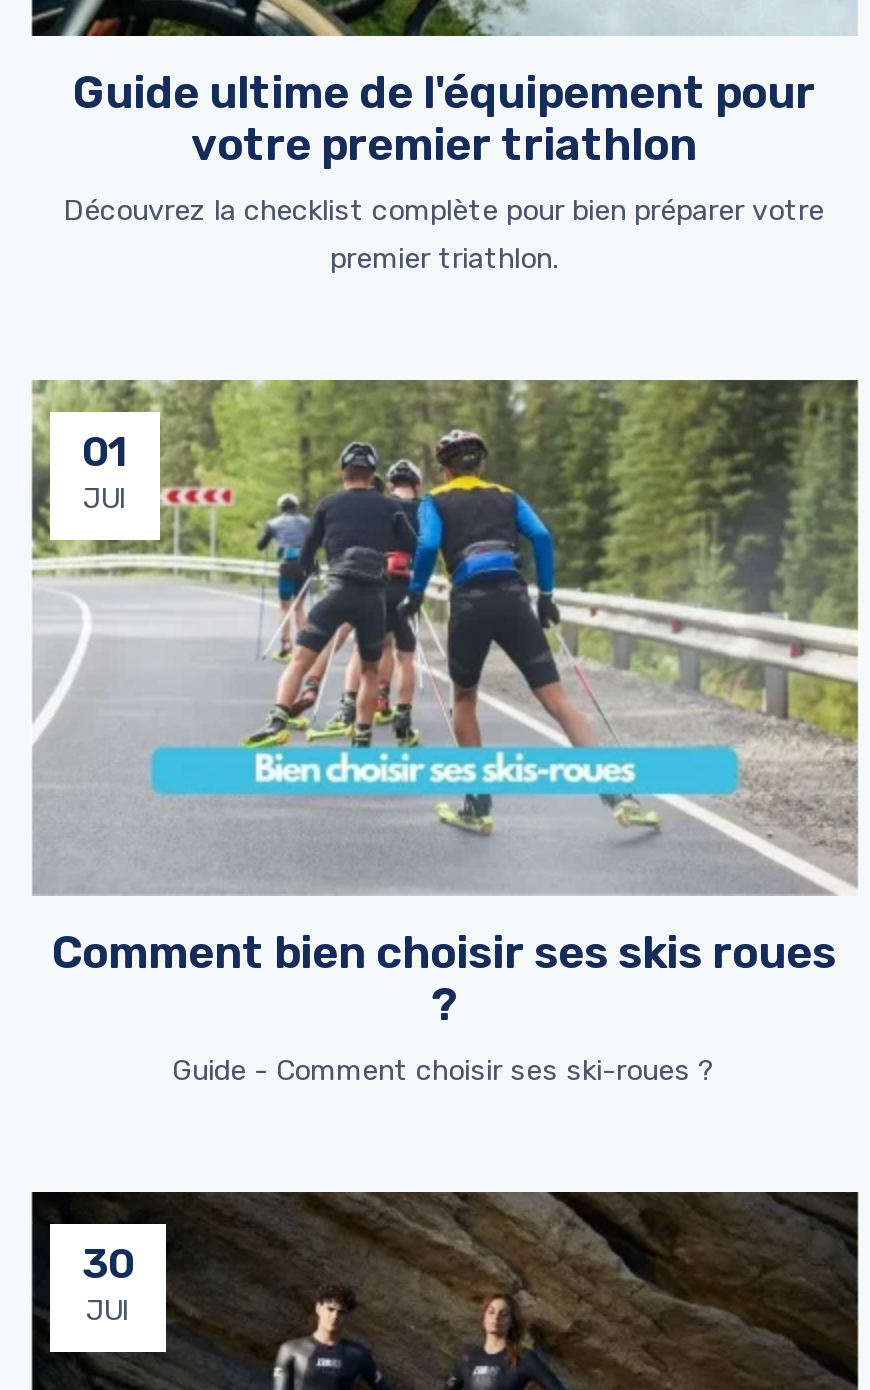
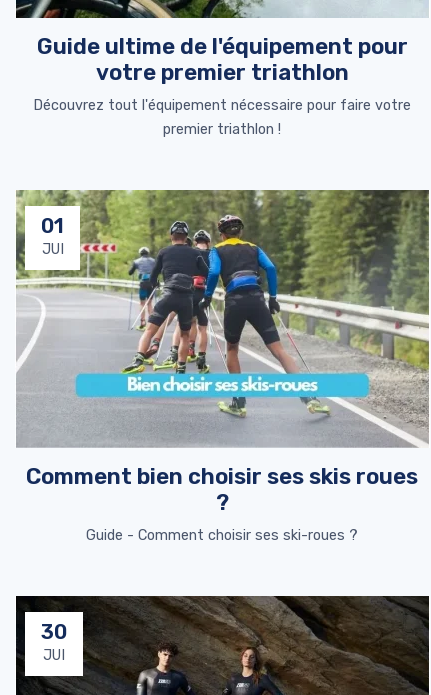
- Découvrez la checklist complète pour bien préparer votre
- premier triathlon.
+ Découvrez tout l'équipement nécessaire pour faire votre
+ premier triathlon !
